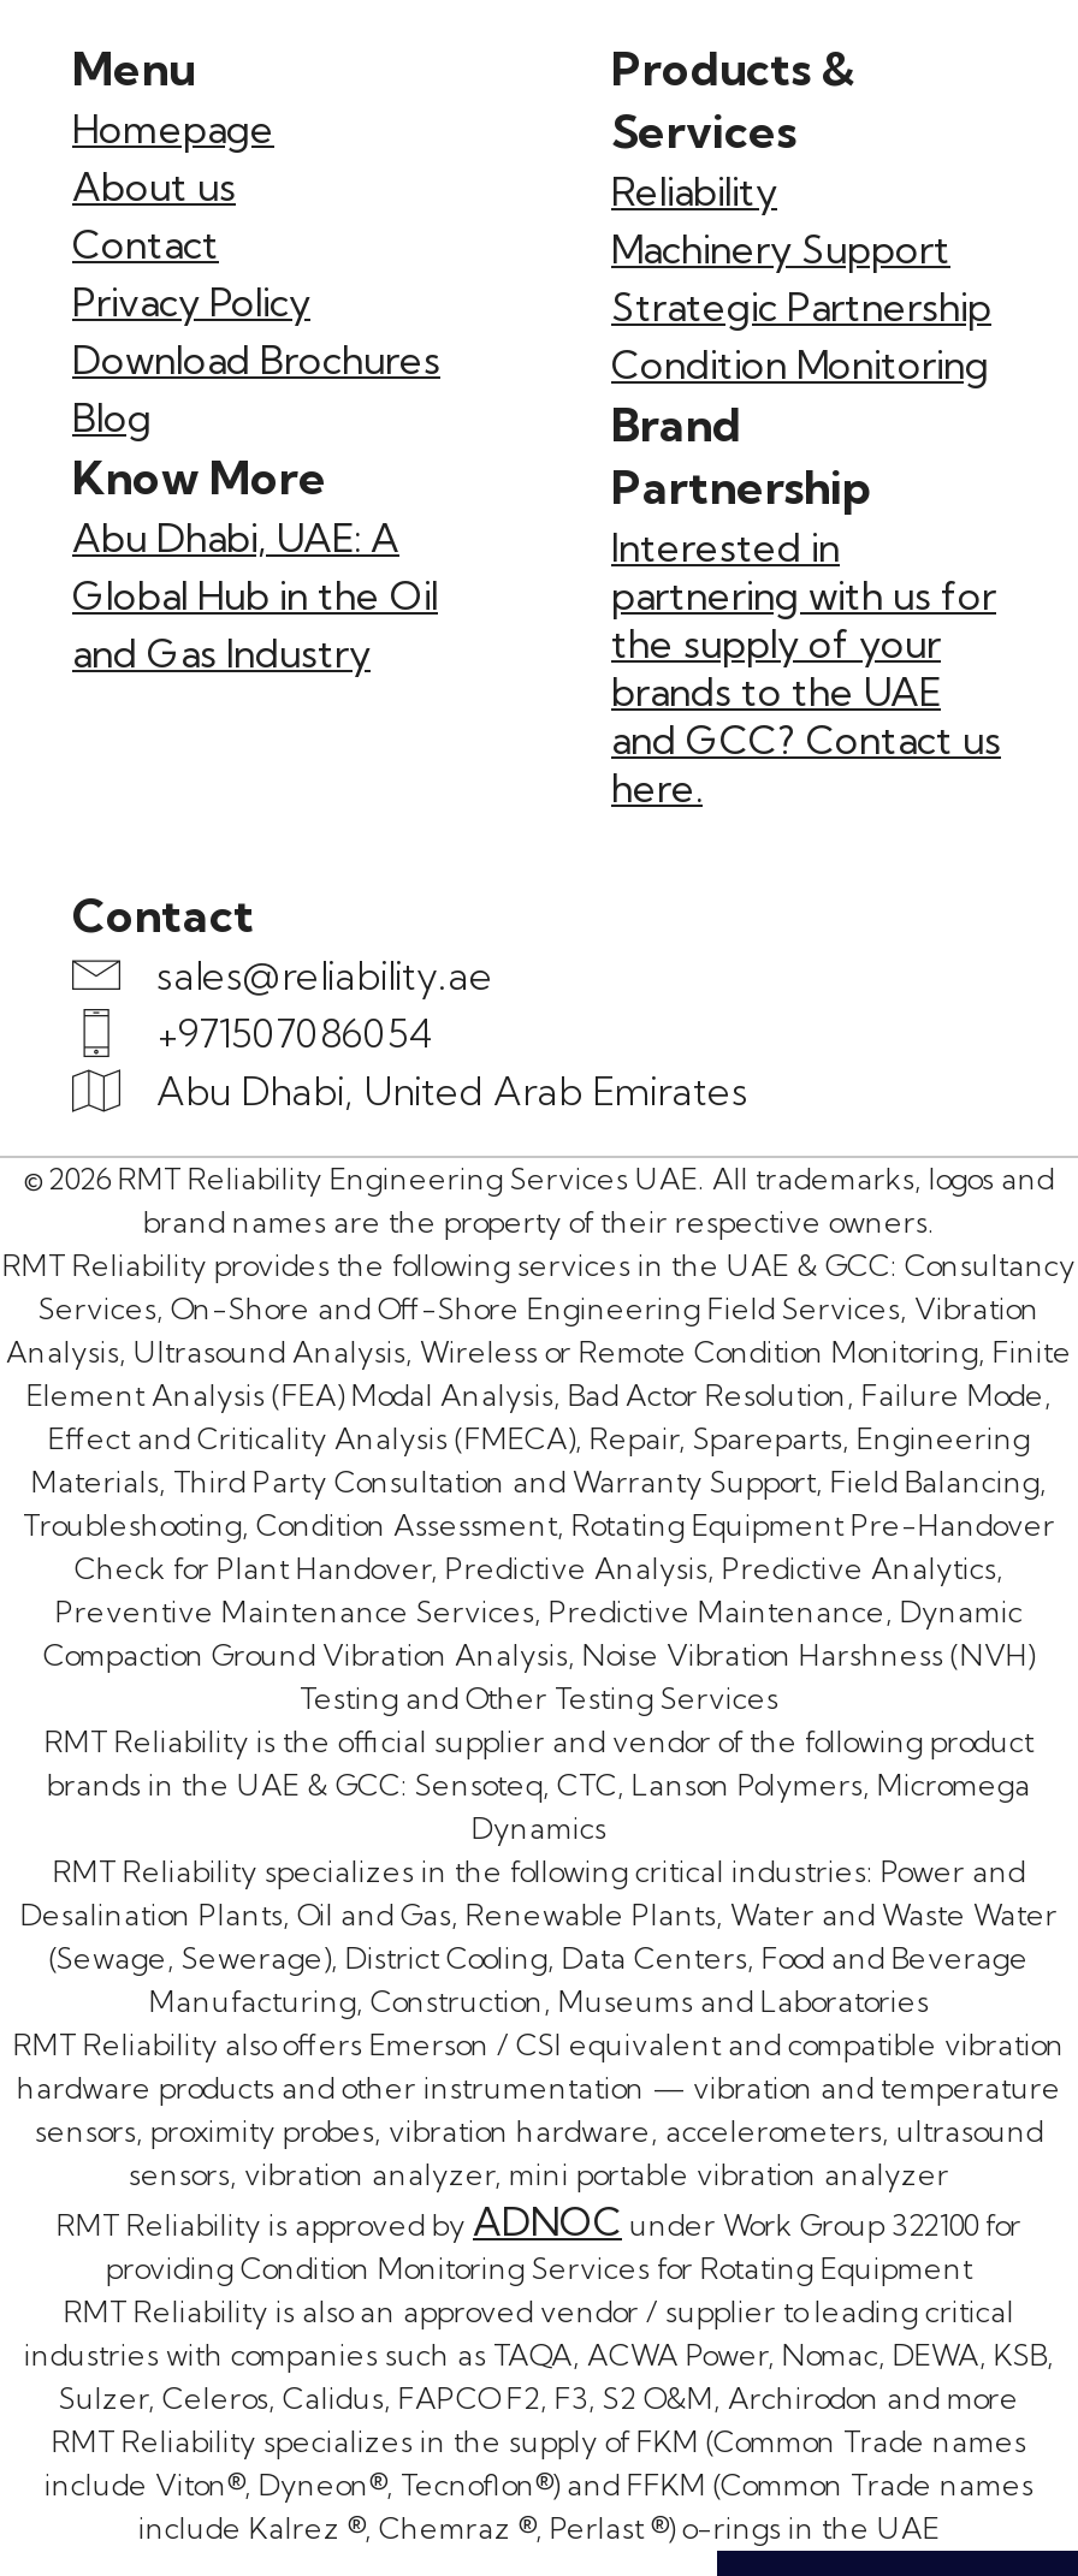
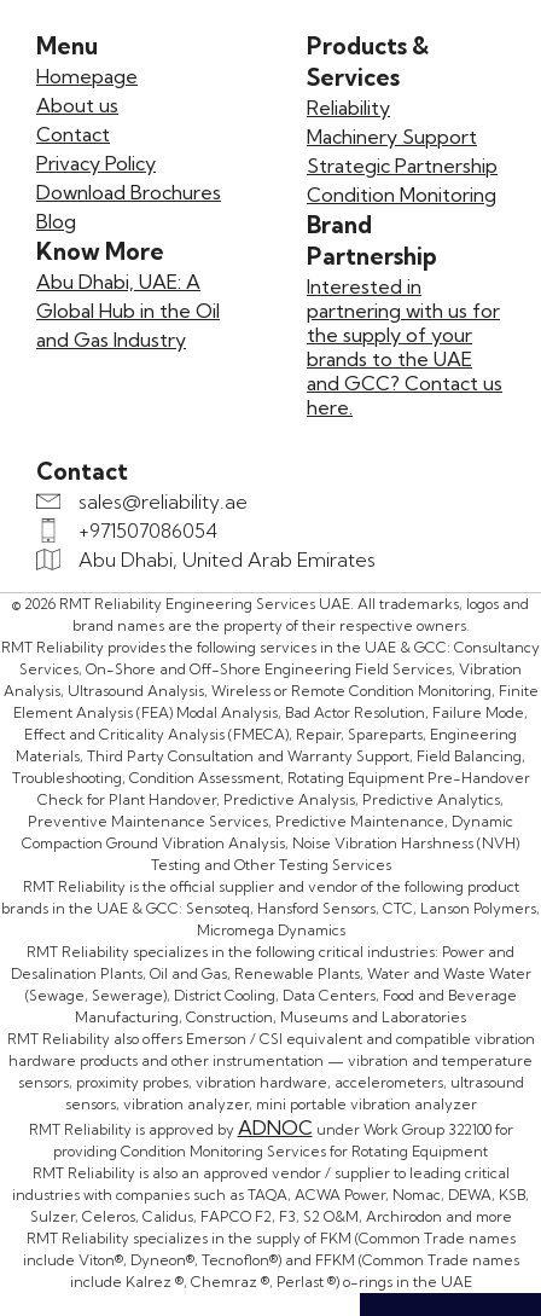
- brands in the UAE & GCC: Sensoteq, CTC, Lanson Polymers, Micromega
- Dynamics
+ brands in the UAE & GCC: Sensoteq, Hansford Sensors, CTC, Lanson Polymers,
+ Micromega Dynamics
